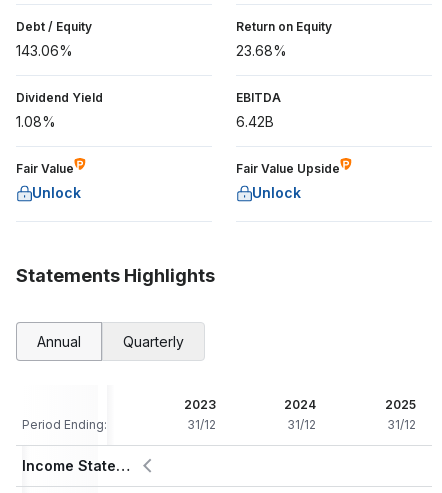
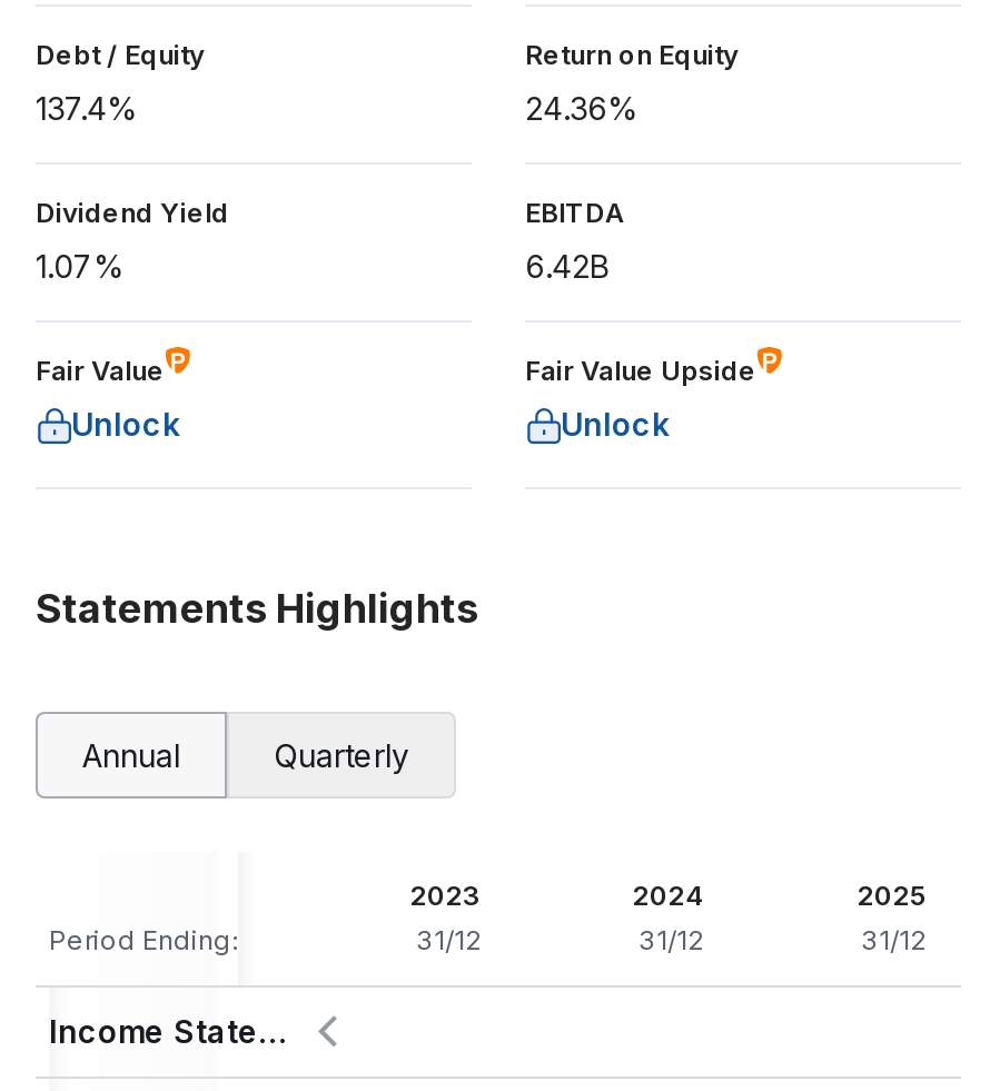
- 143.06%
+ 137.4%

- 23.68%
+ 24.36%

- 1.08%
+ 1.07%
